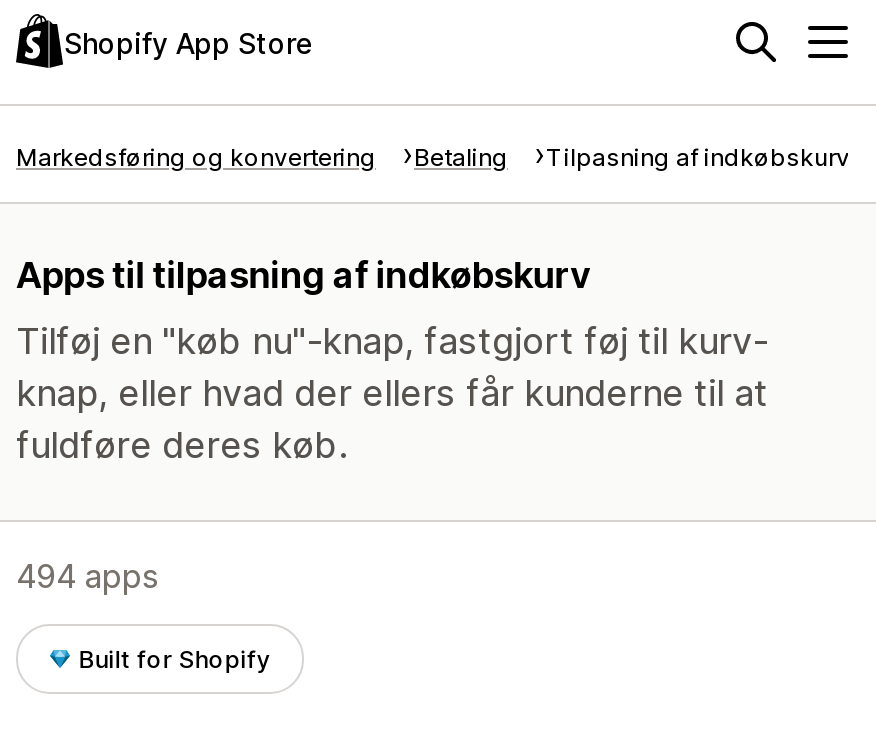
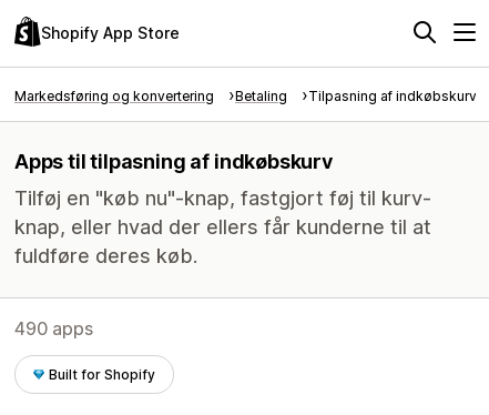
- 494 apps
+ 490 apps
